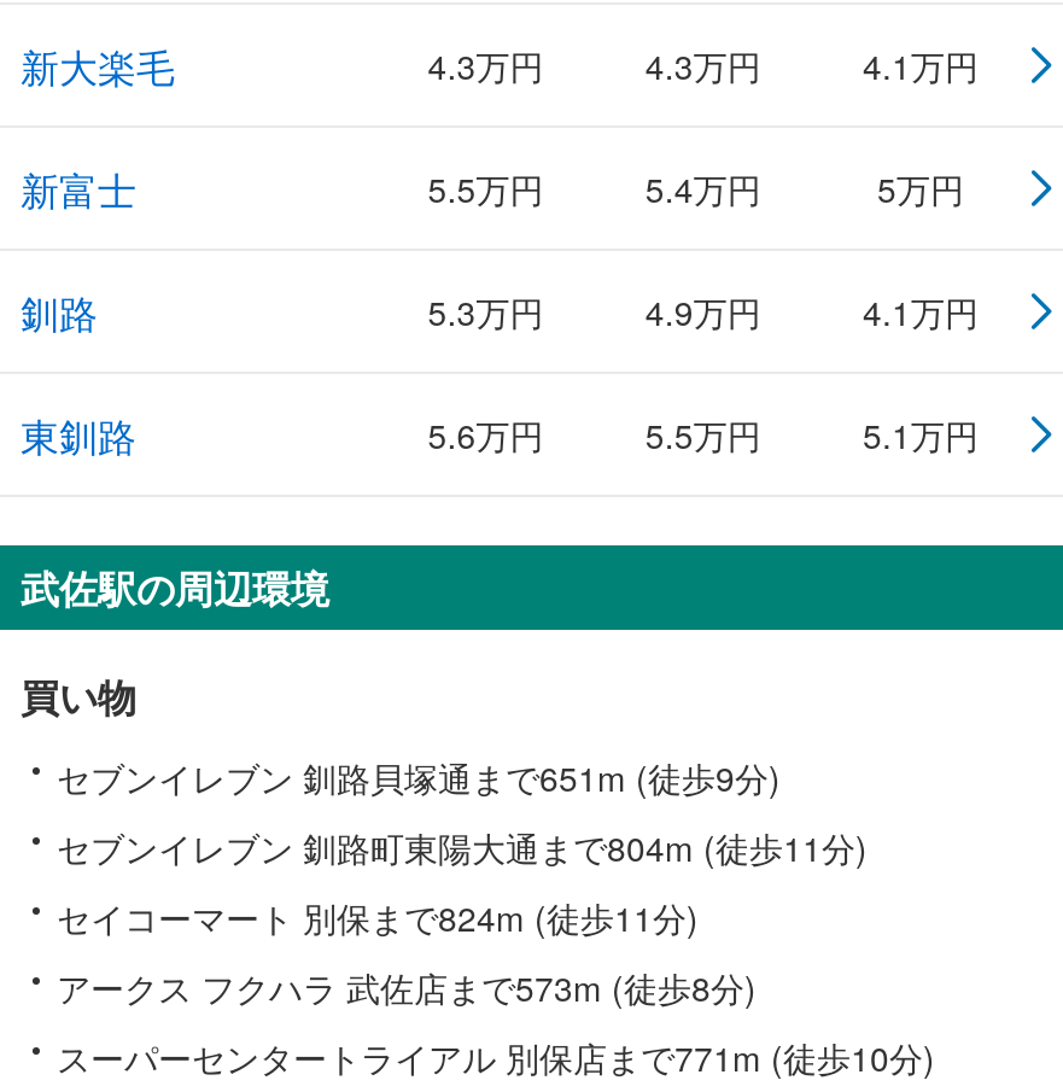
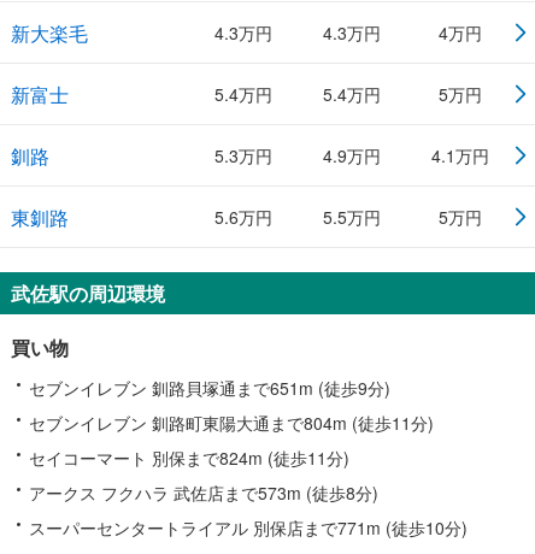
- 4.1万円
+ 4万円

- 5.5万円
+ 5.4万円

- 5.1万円
+ 5万円
